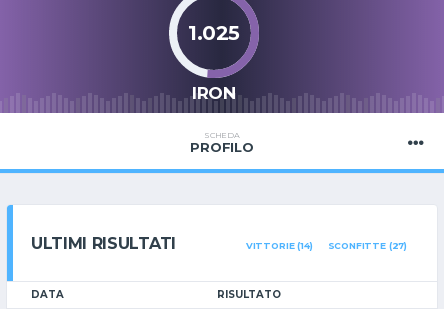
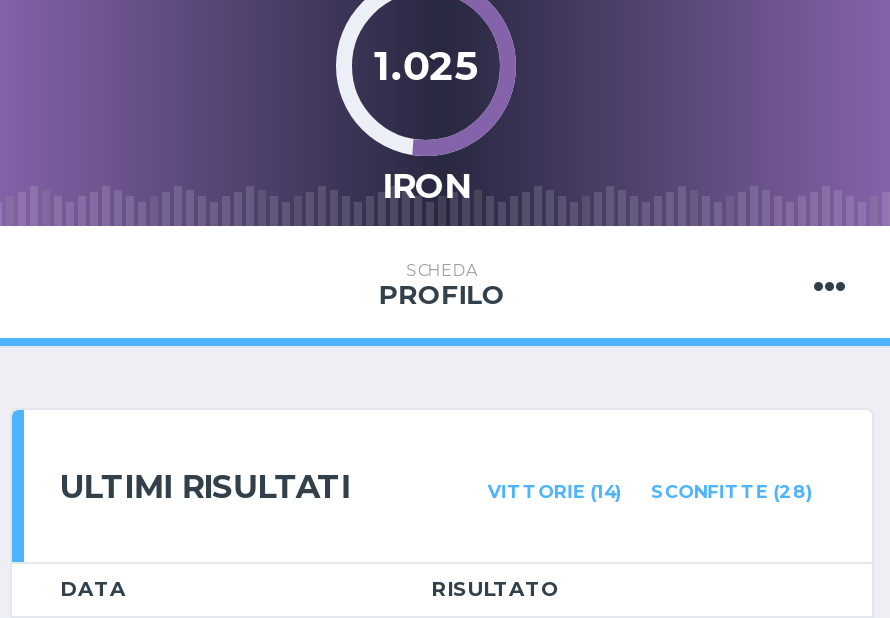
- VITTORIE (14) SCONFITTE (27)
+ VITTORIE (14) SCONFITTE (28)
